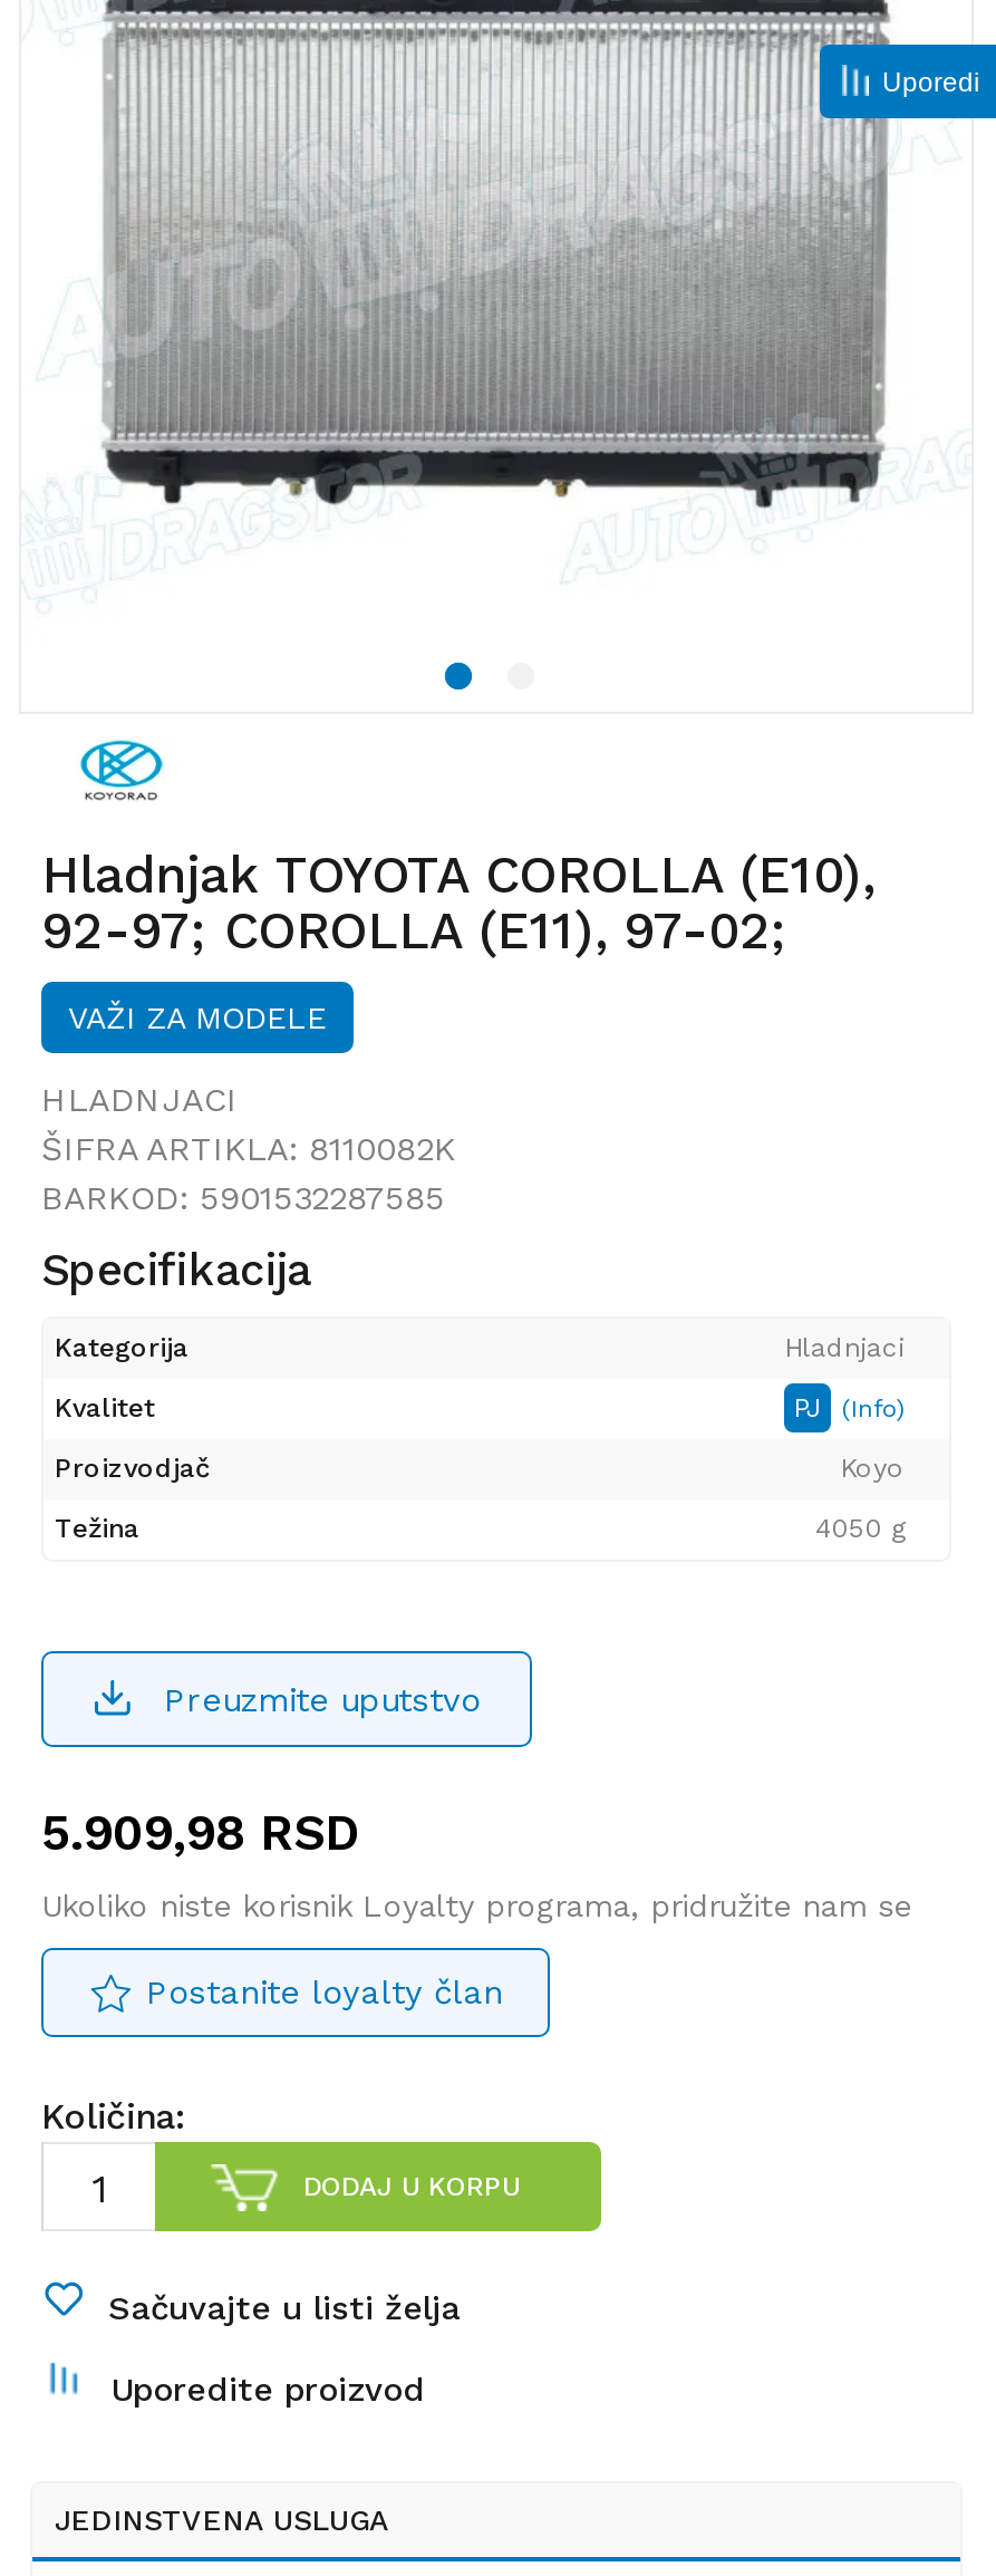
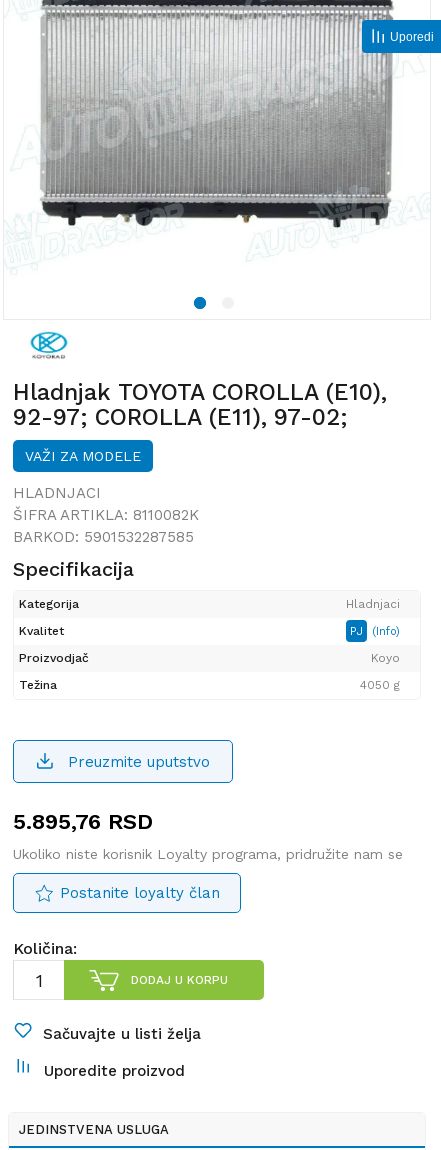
- 5.909,98 RSD
+ 5.895,76 RSD
